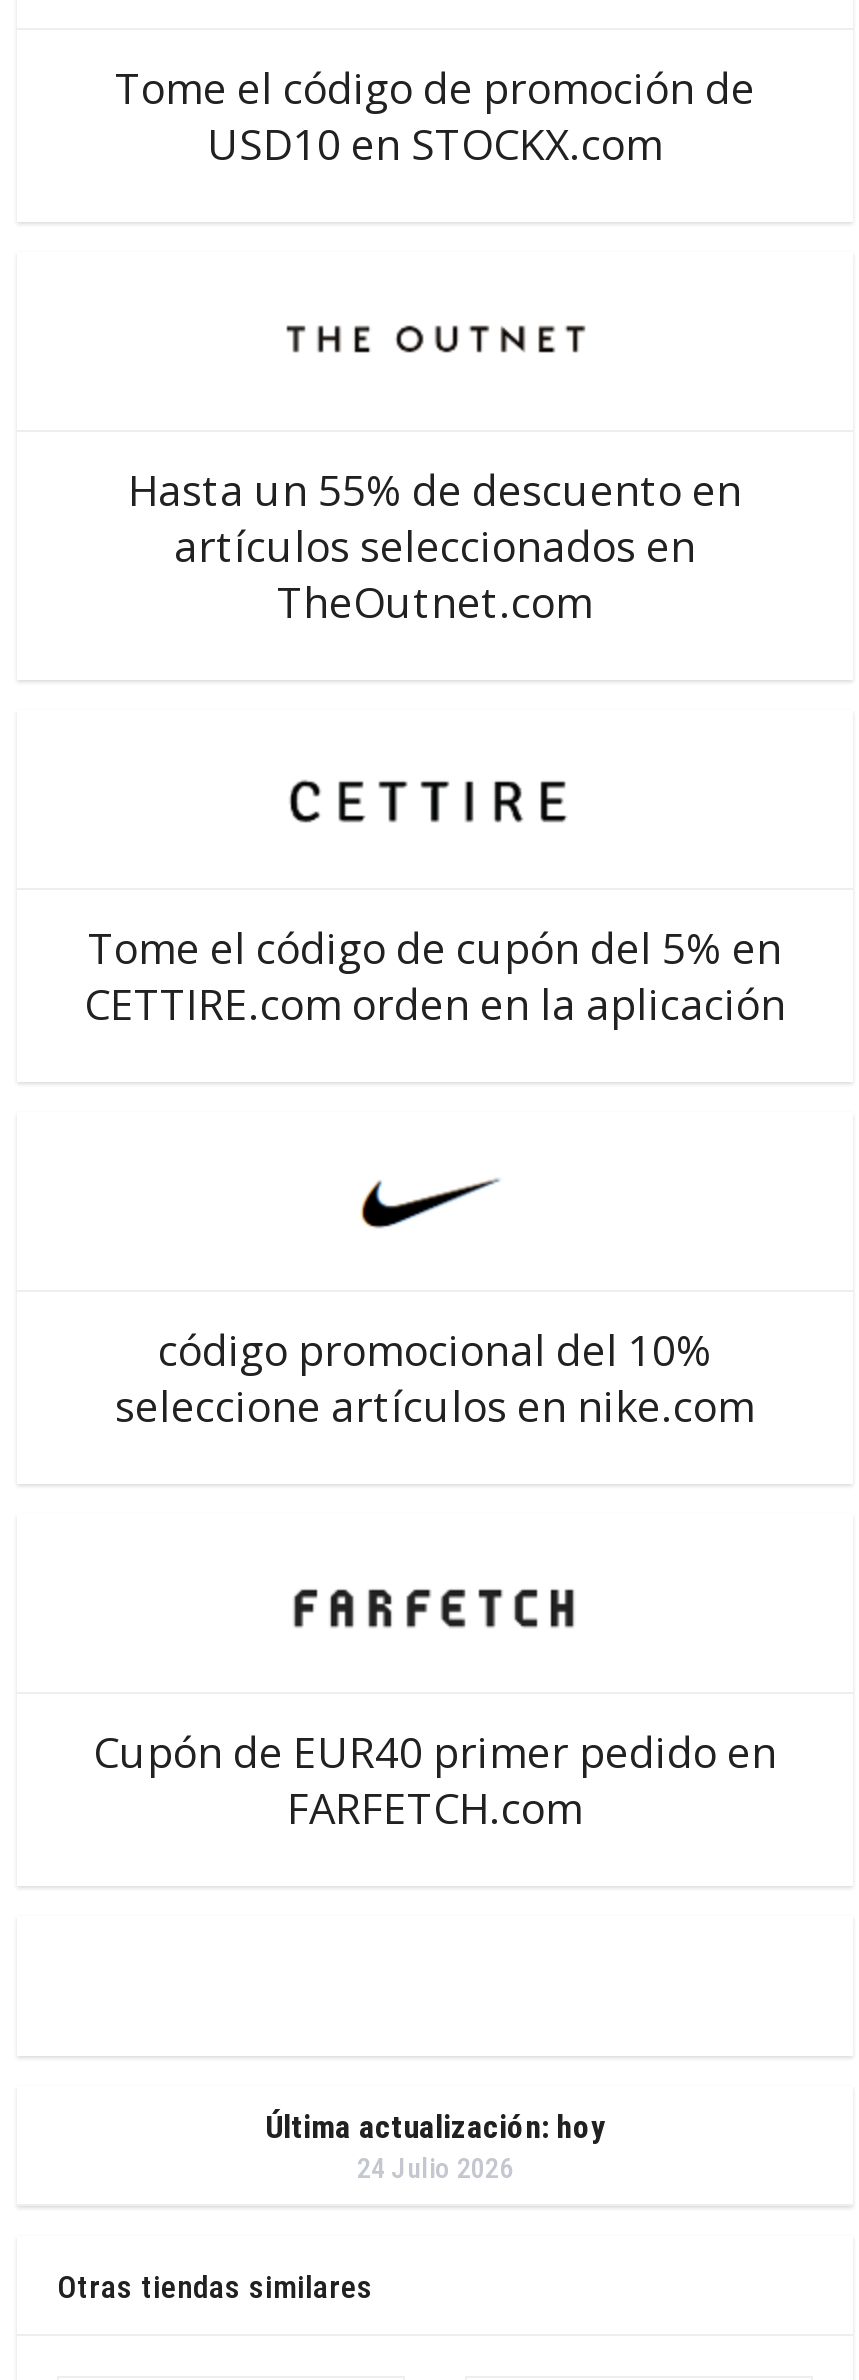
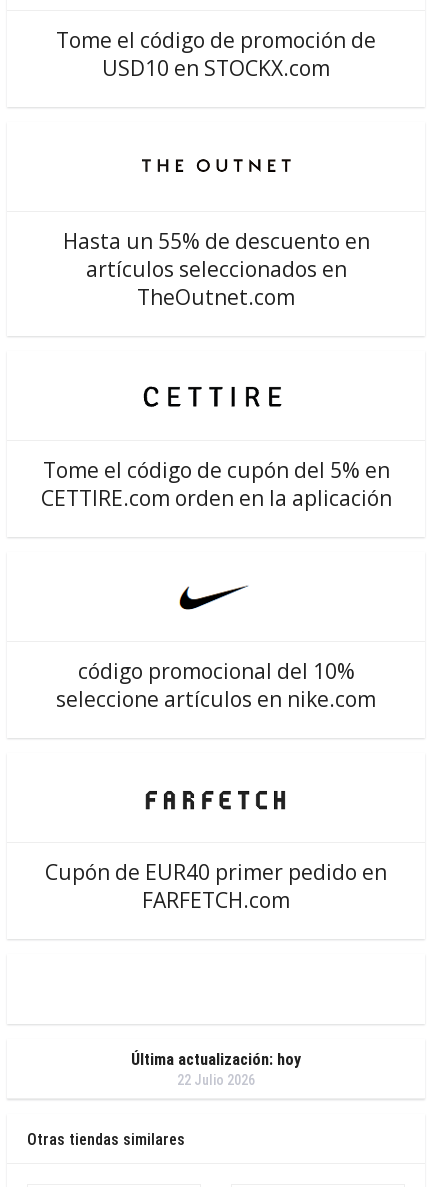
- 24 Julio 2026
+ 22 Julio 2026
